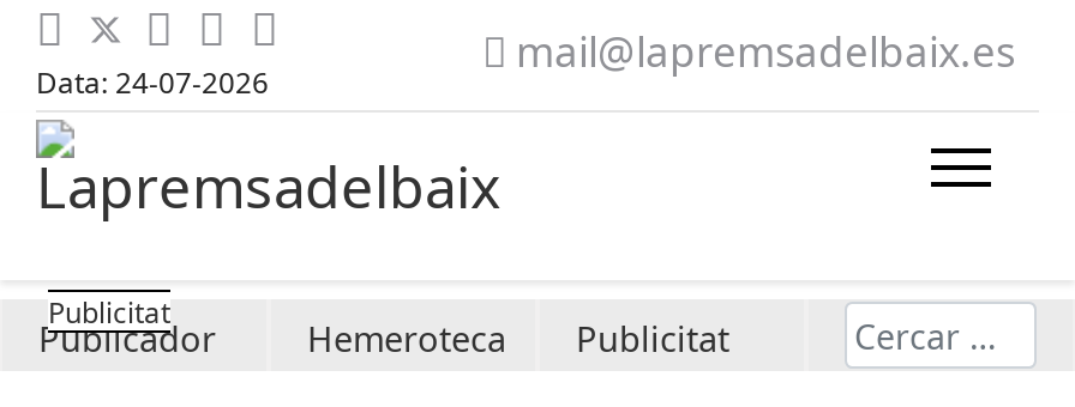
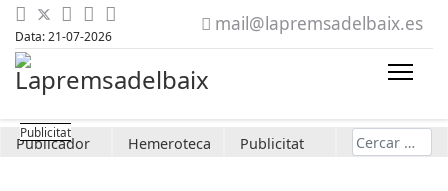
- Data: 24-07-2026
+ Data: 21-07-2026
